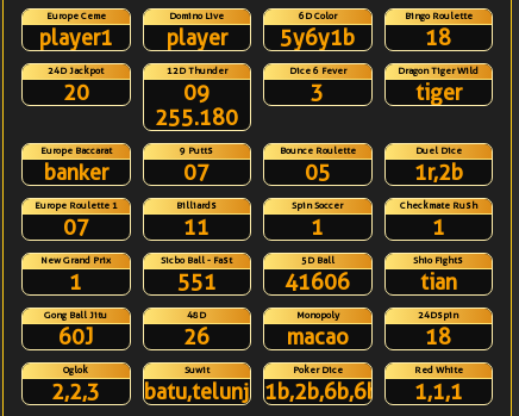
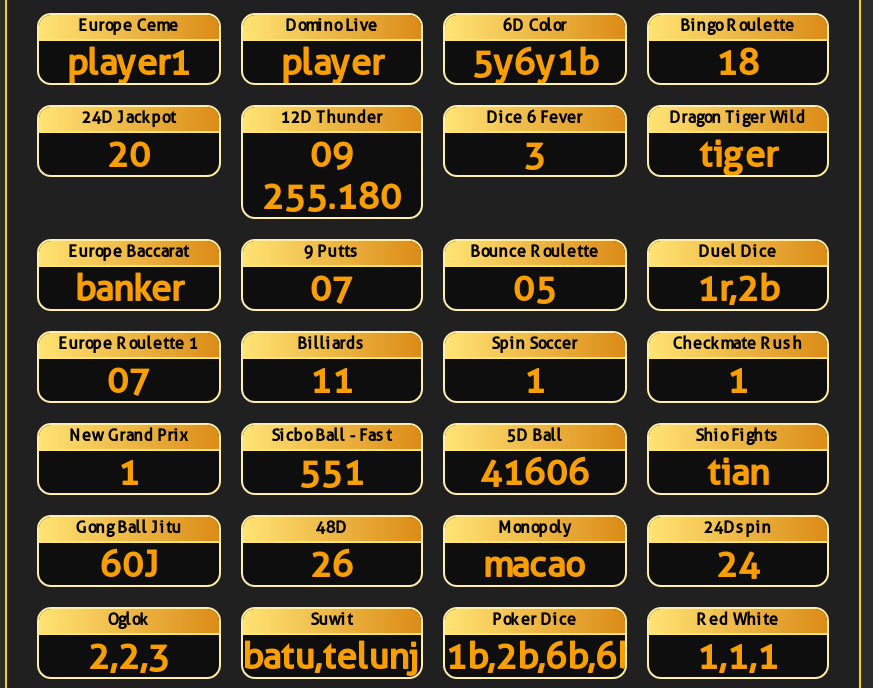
- 18
+ 24
